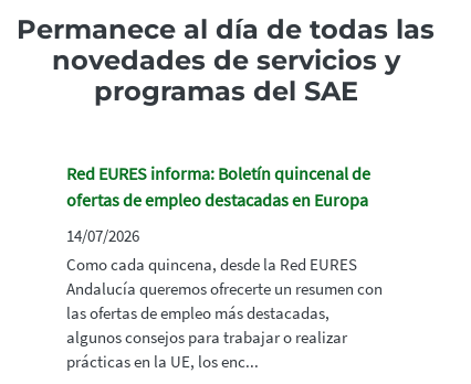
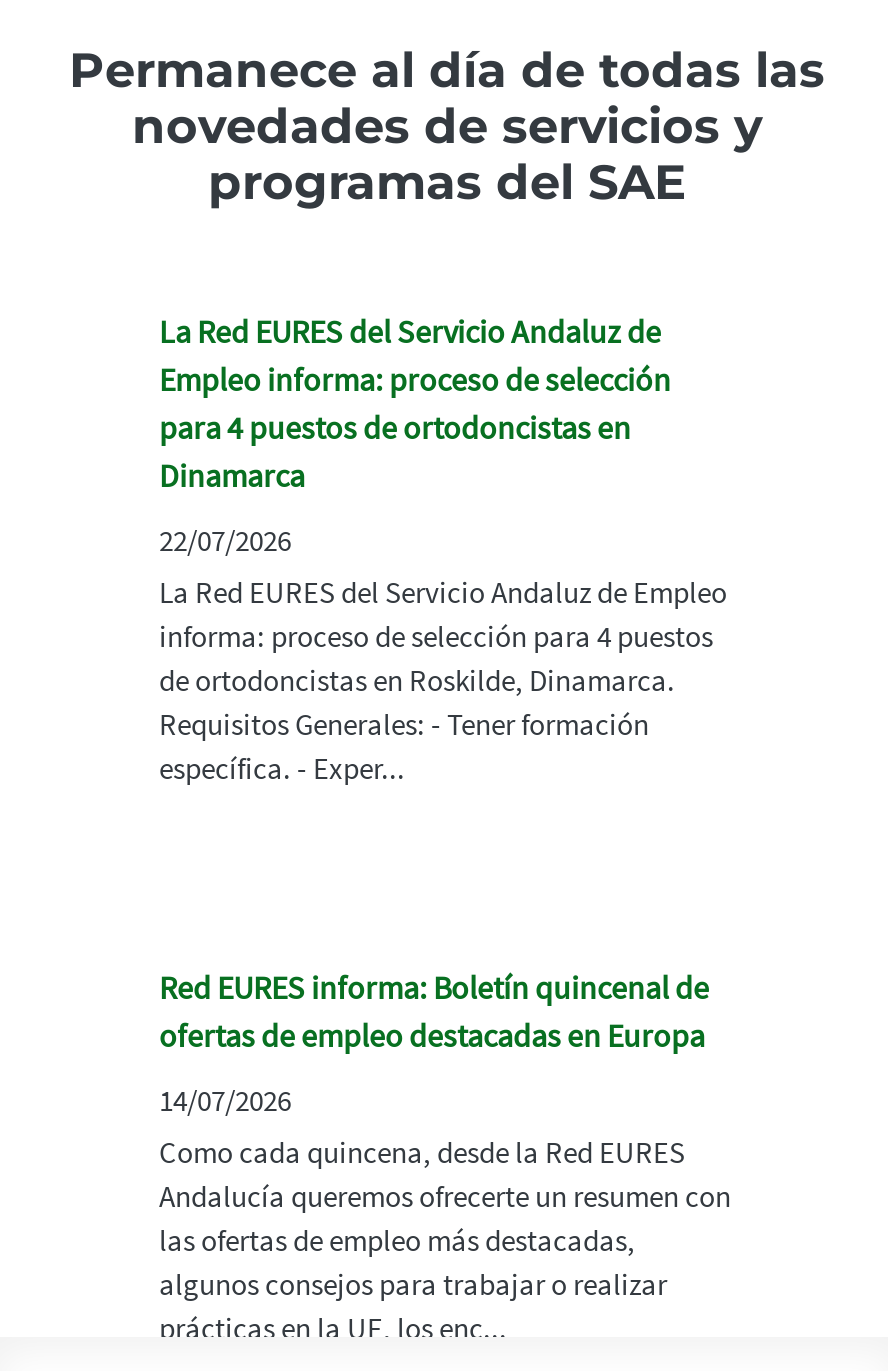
+ La Red EURES del Servicio Andaluz de
+ Empleo informa: proceso de selección
+ para 4 puestos de ortodoncistas en
+ Dinamarca
+ 22/07/2026
+ La Red EURES del Servicio Andaluz de Empleo
+ informa: proceso de selección para 4 puestos
+ de ortodoncistas en Roskilde, Dinamarca.
+ Requisitos Generales: - Tener formación
+ específica. - Exper...
